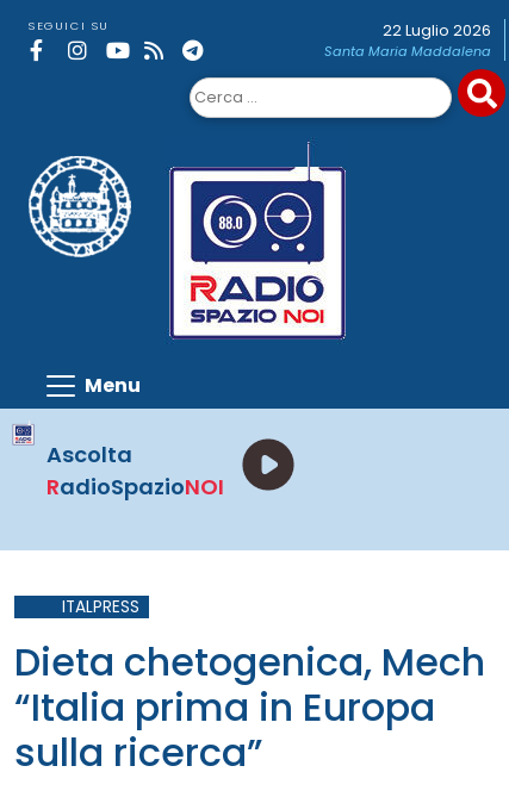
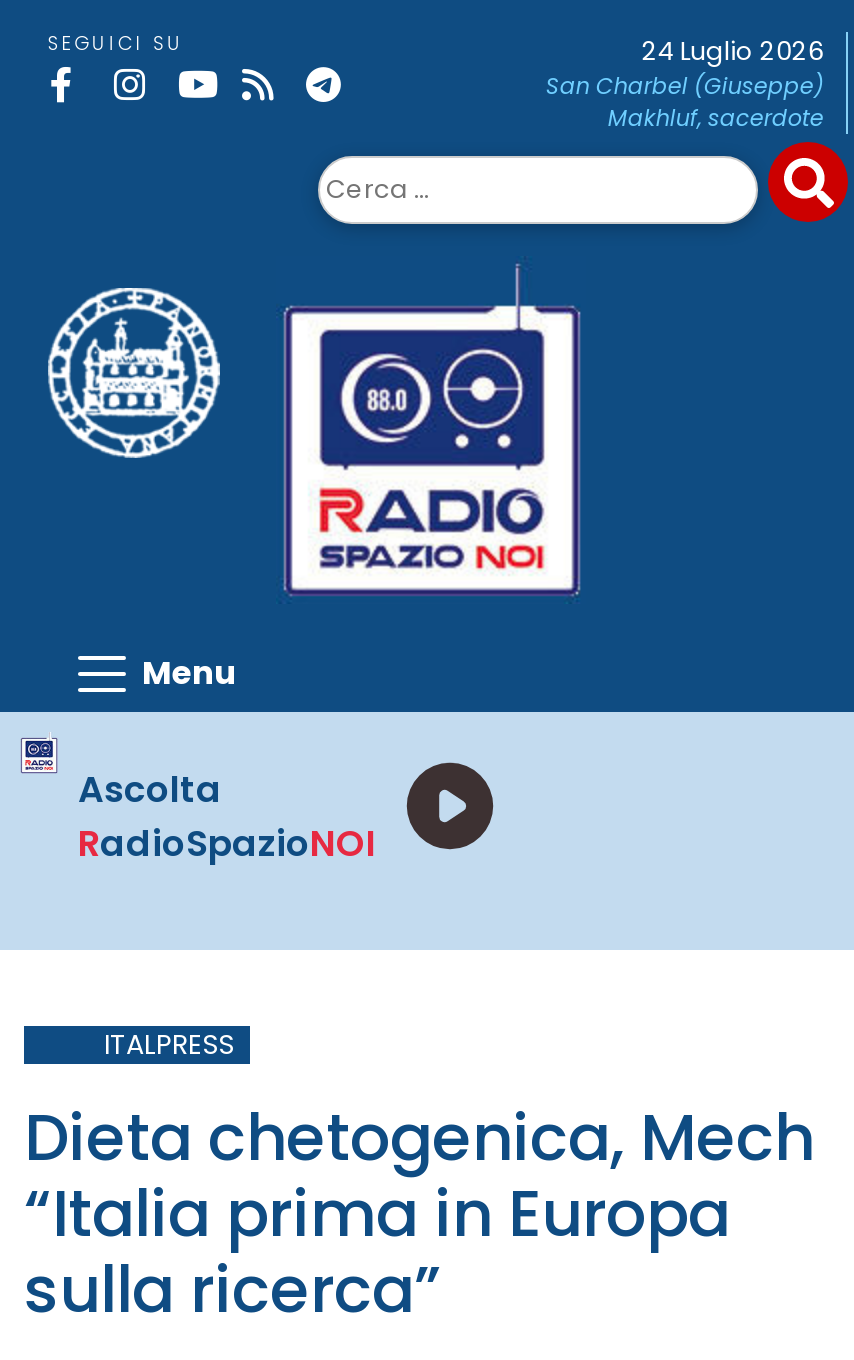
- 22 Luglio 2026
- Santa Maria Maddalena
+ 24 Luglio 2026
+ San Charbel (Giuseppe)
+ Makhluf, sacerdote
